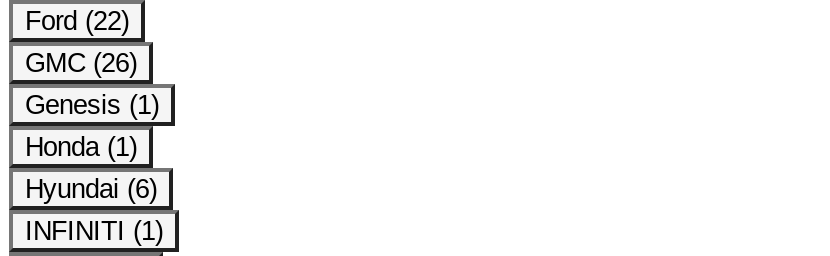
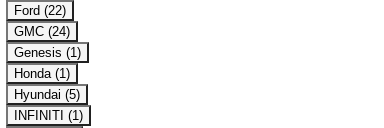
- GMC (26)
+ GMC (24)

- Hyundai (6)
+ Hyundai (5)
